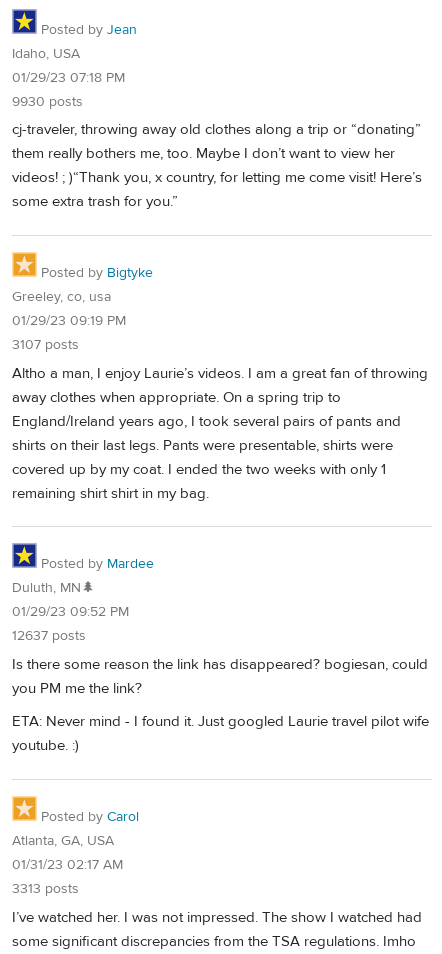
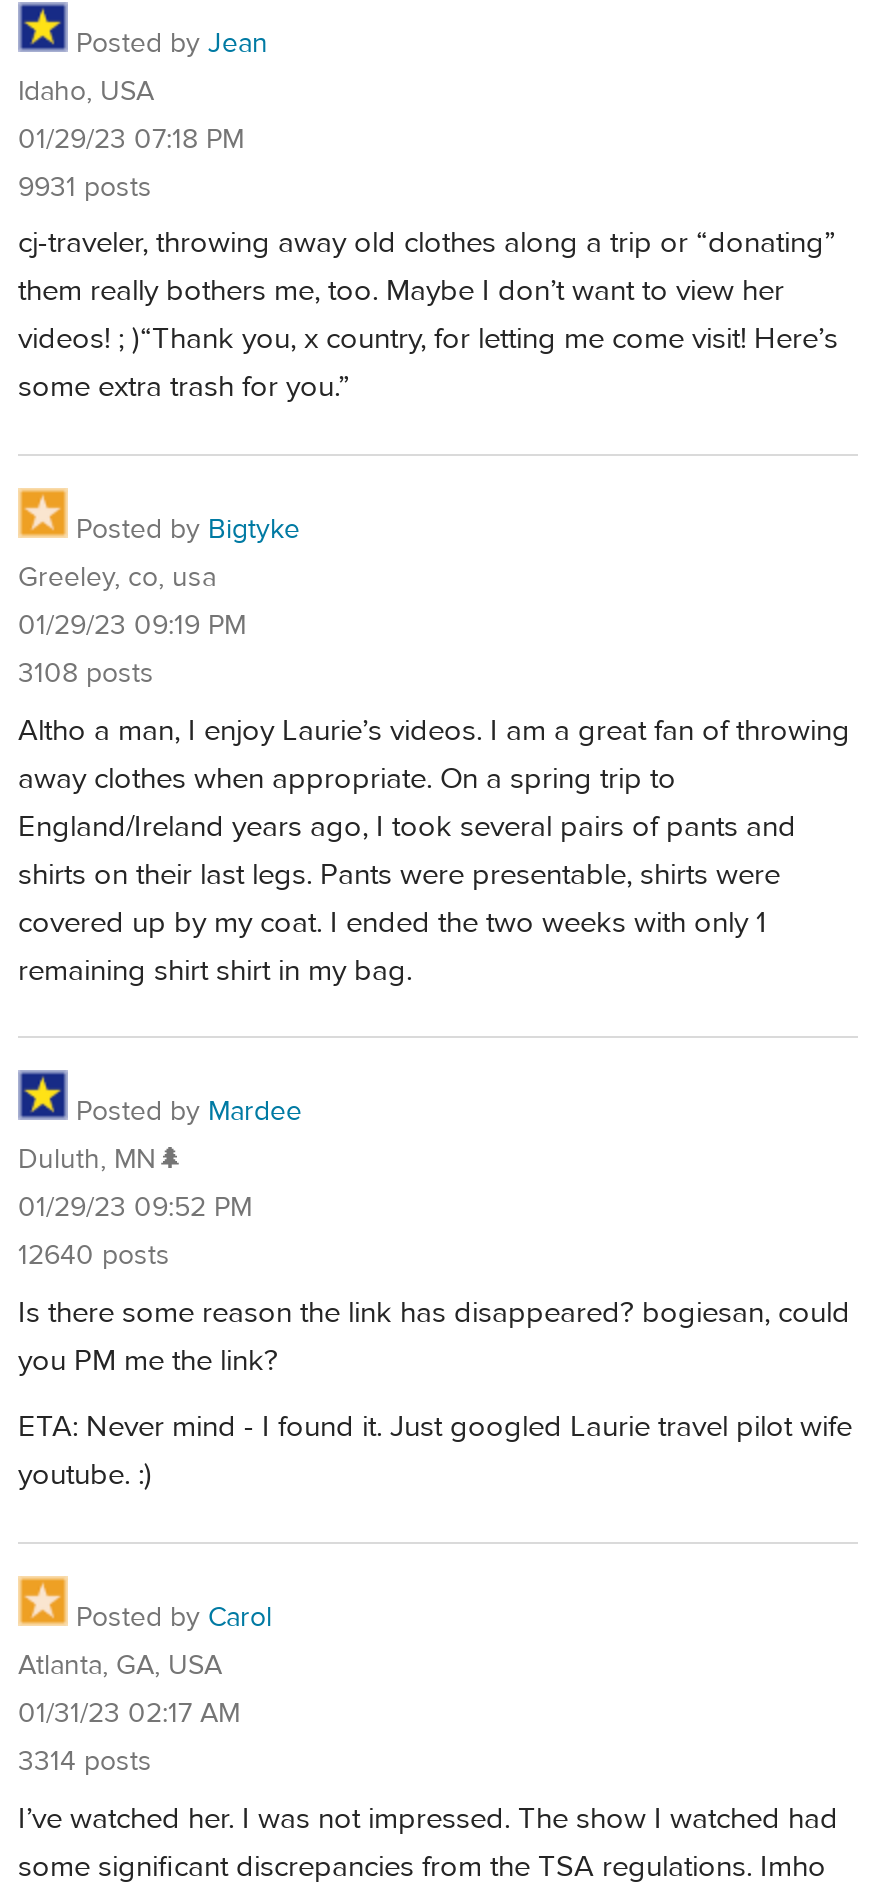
- 9930 posts
+ 9931 posts

- 3107 posts
+ 3108 posts

- 12637 posts
+ 12640 posts

- 3313 posts
+ 3314 posts
